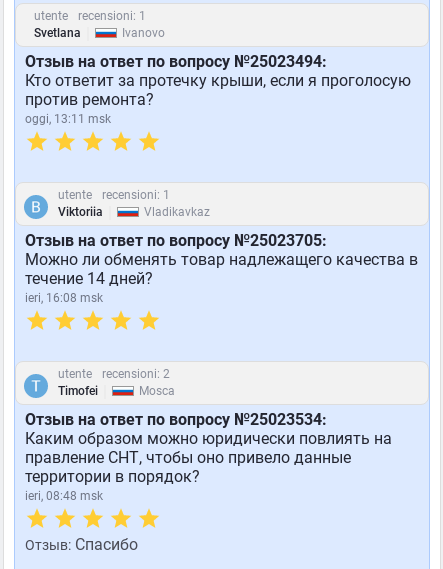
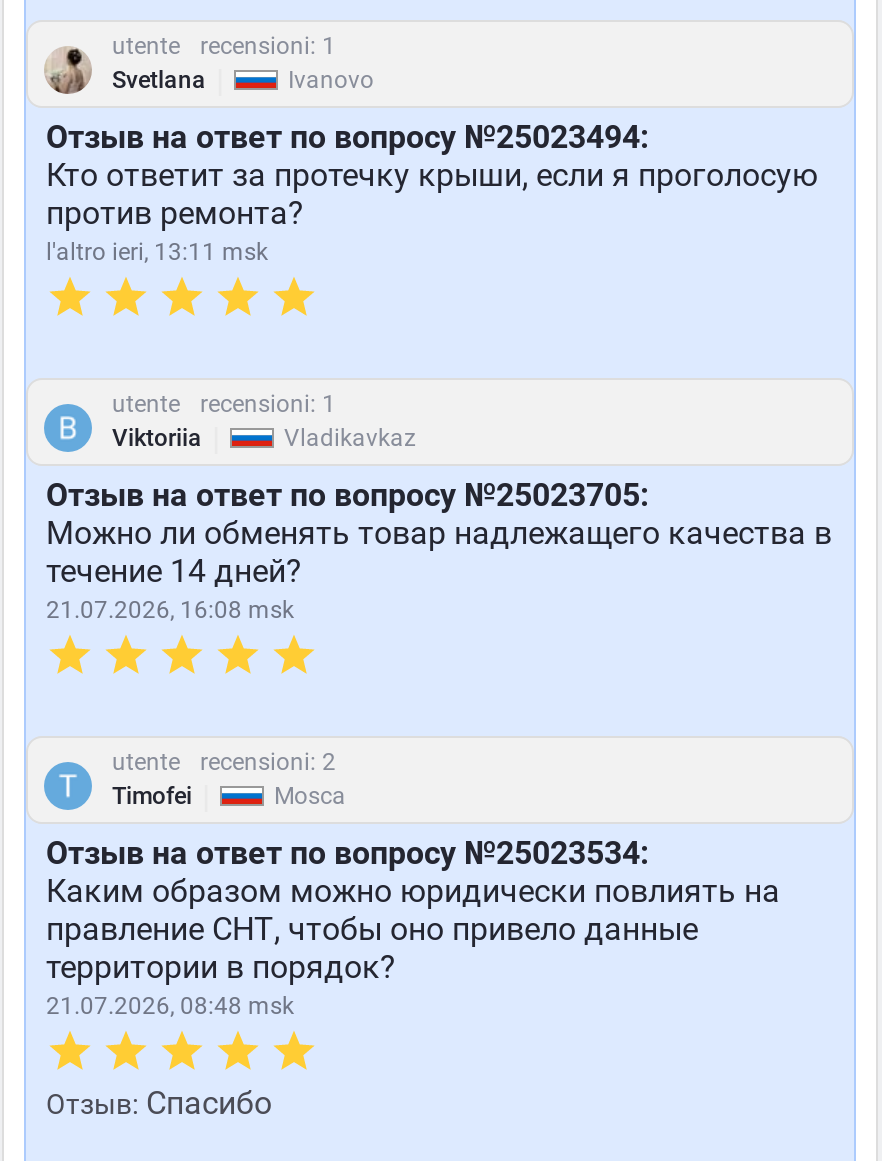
- oggi, 13:11 msk
+ l'altro ieri, 13:11 msk

- ieri, 16:08 msk
+ 21.07.2026, 16:08 msk

- ieri, 08:48 msk
+ 21.07.2026, 08:48 msk
